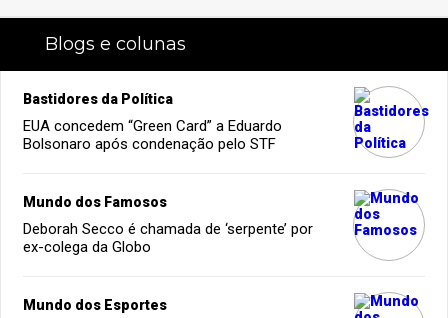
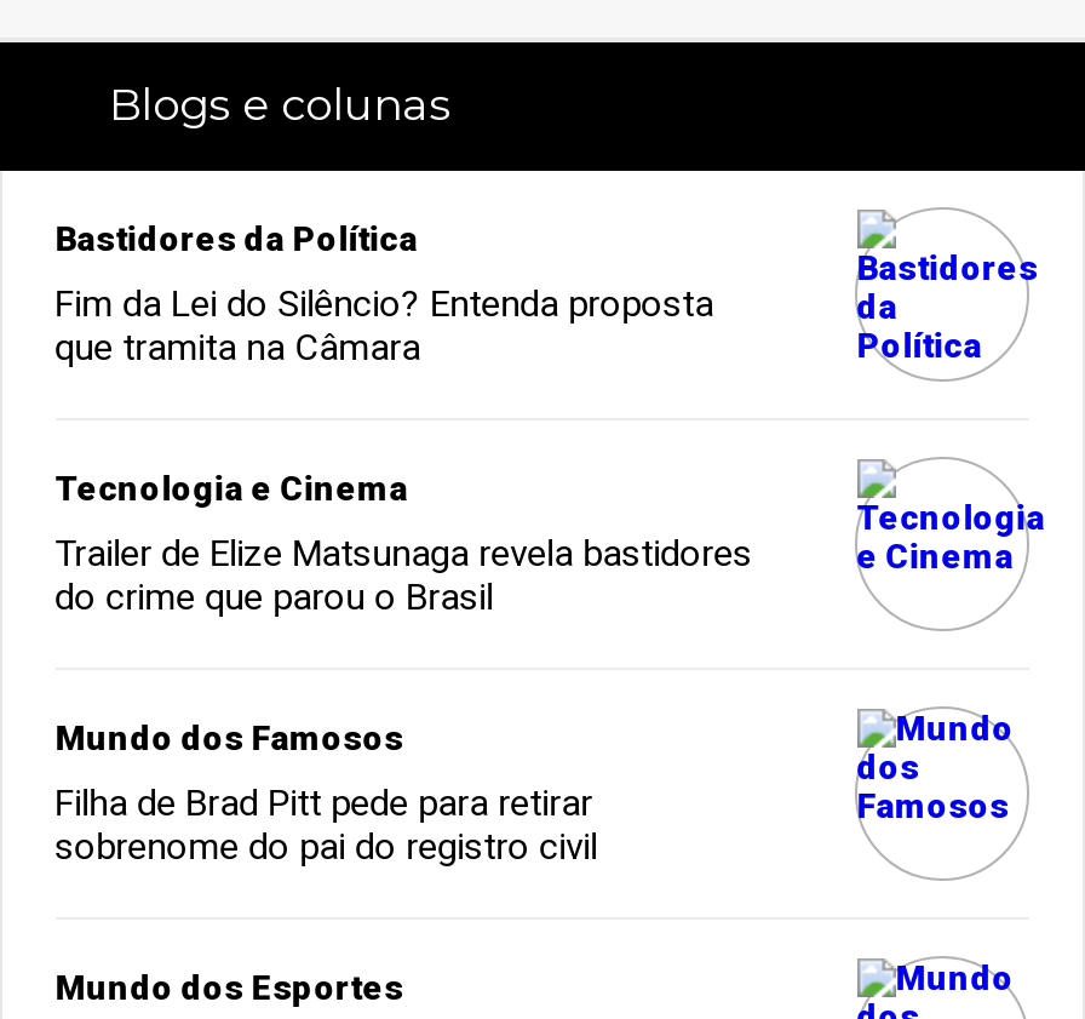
- EUA concedem “Green Card” a Eduardo
- Bolsonaro após condenação pelo STF
+ Fim da Lei do Silêncio? Entenda proposta
+ que tramita na Câmara
+ Tecnologia e Cinema
+ Trailer de Elize Matsunaga revela bastidores
+ do crime que parou o Brasil

- Deborah Secco é chamada de ‘serpente’ por
- ex-colega da Globo
+ Filha de Brad Pitt pede para retirar
+ sobrenome do pai do registro civil
